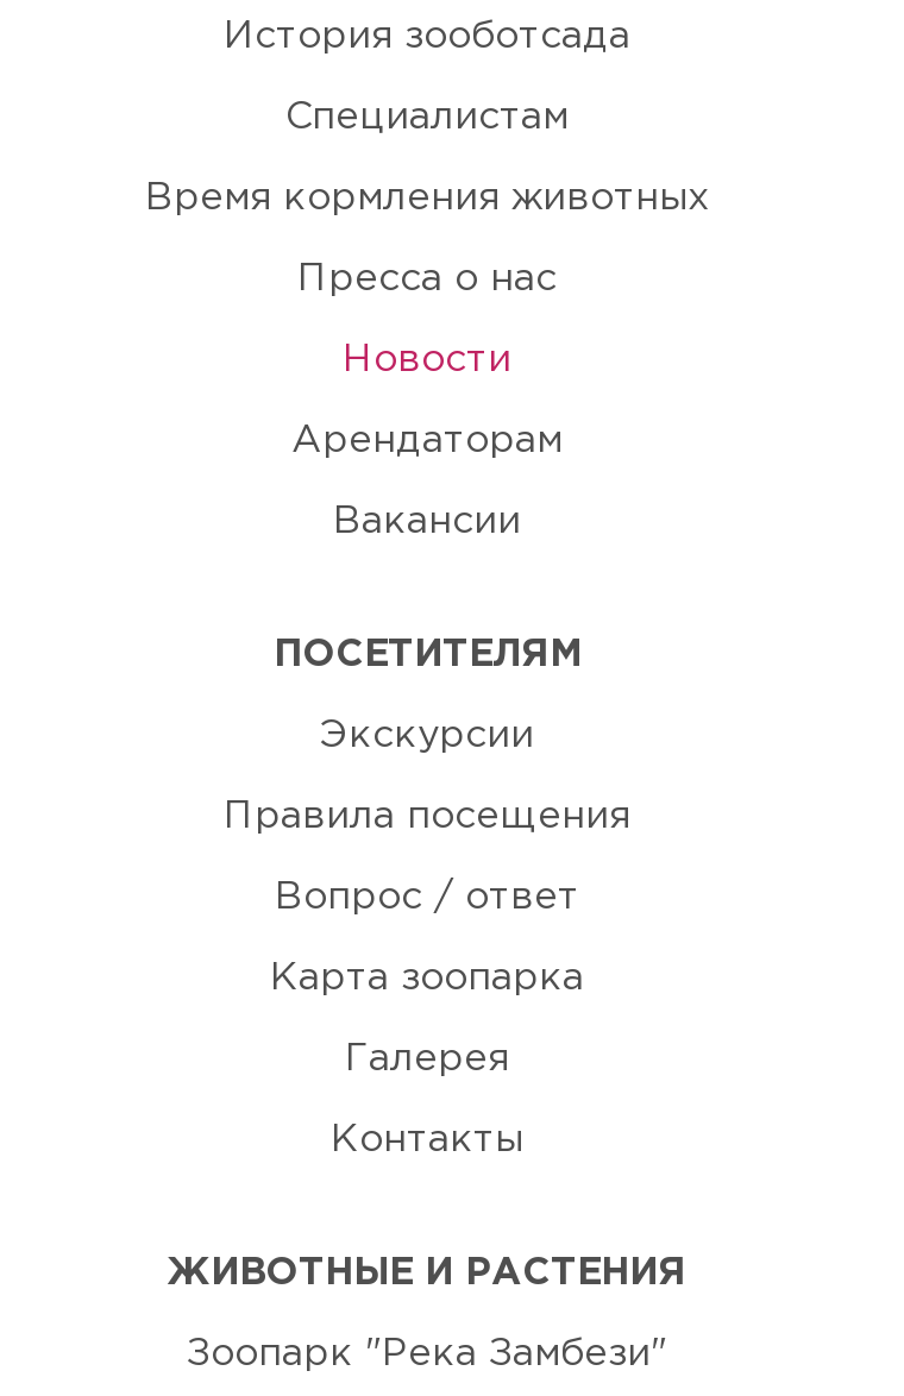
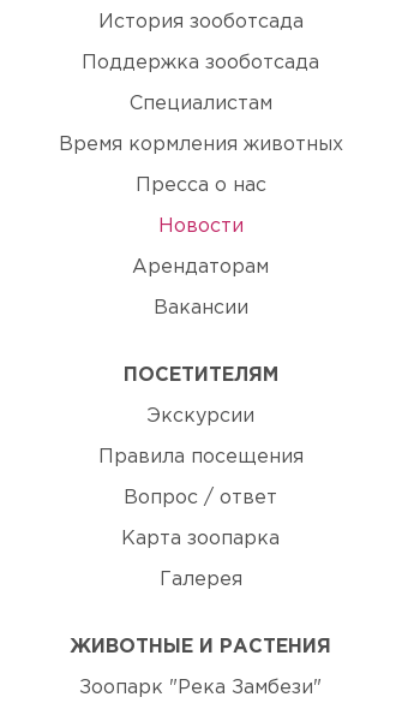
+ Поддержка зооботсада

moved down: Специалистам | Время кормления животных | Пресса о нас | ... | Карта зоопарка | Галерея

- Контакты
